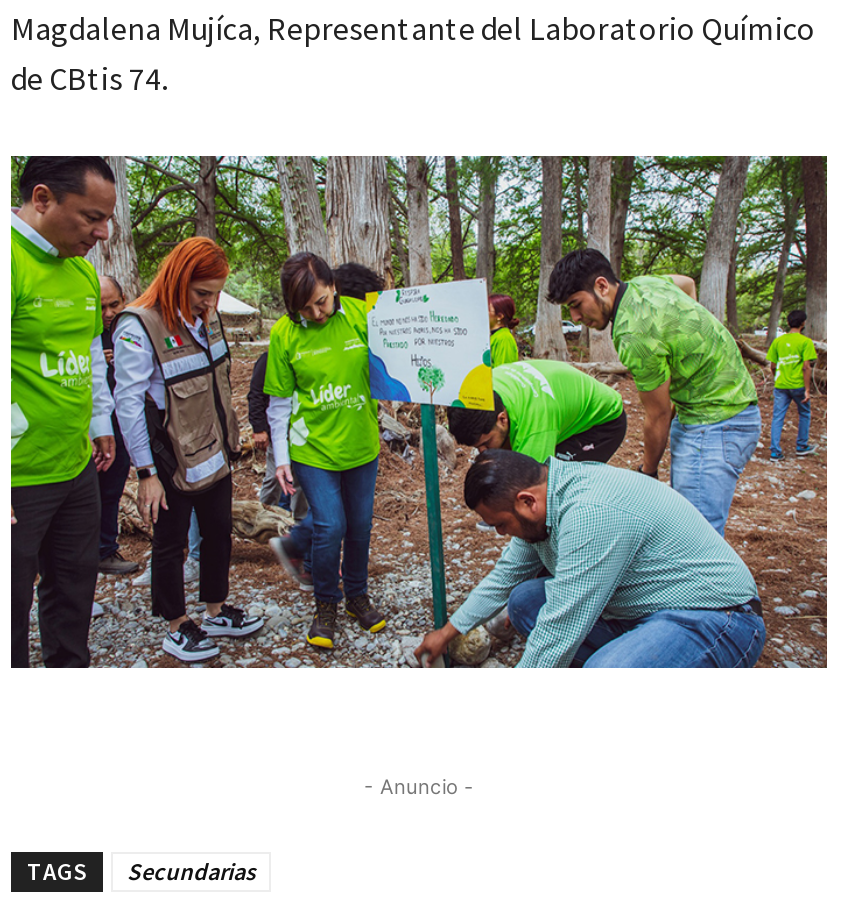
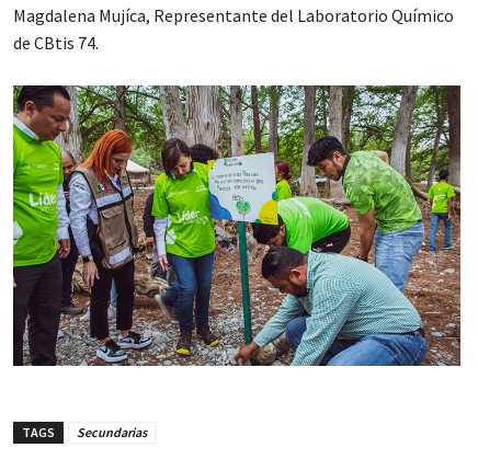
- - Anuncio -
